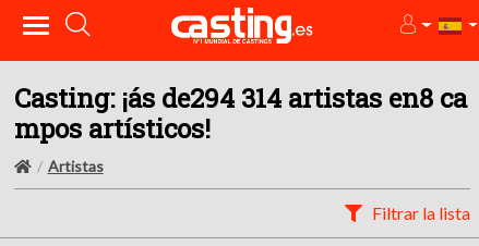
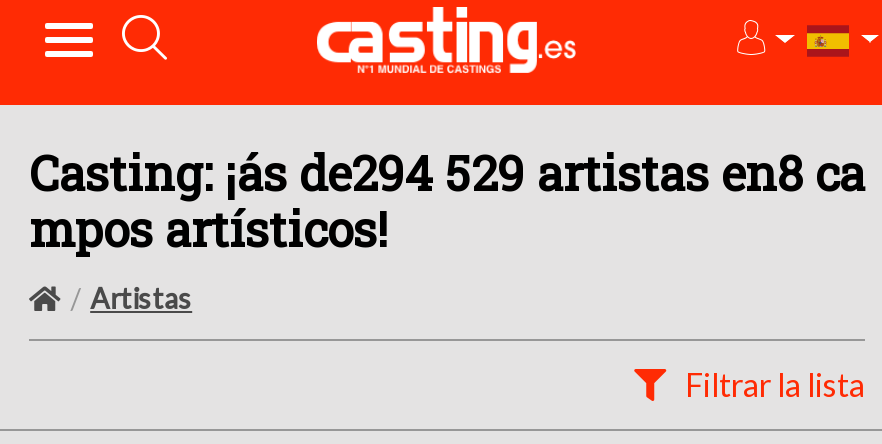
- Casting: ¡ás de294 314 artistas en8 ca
+ Casting: ¡ás de294 529 artistas en8 ca
